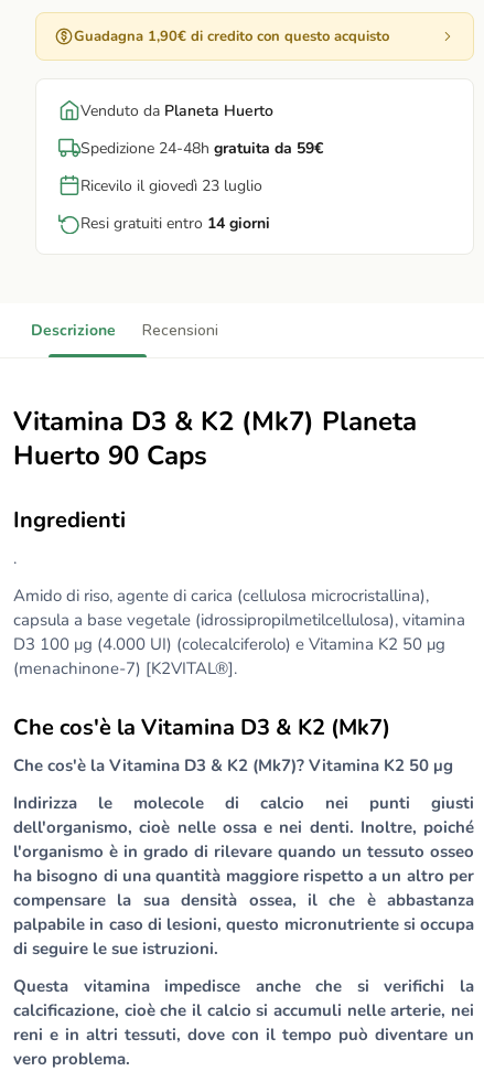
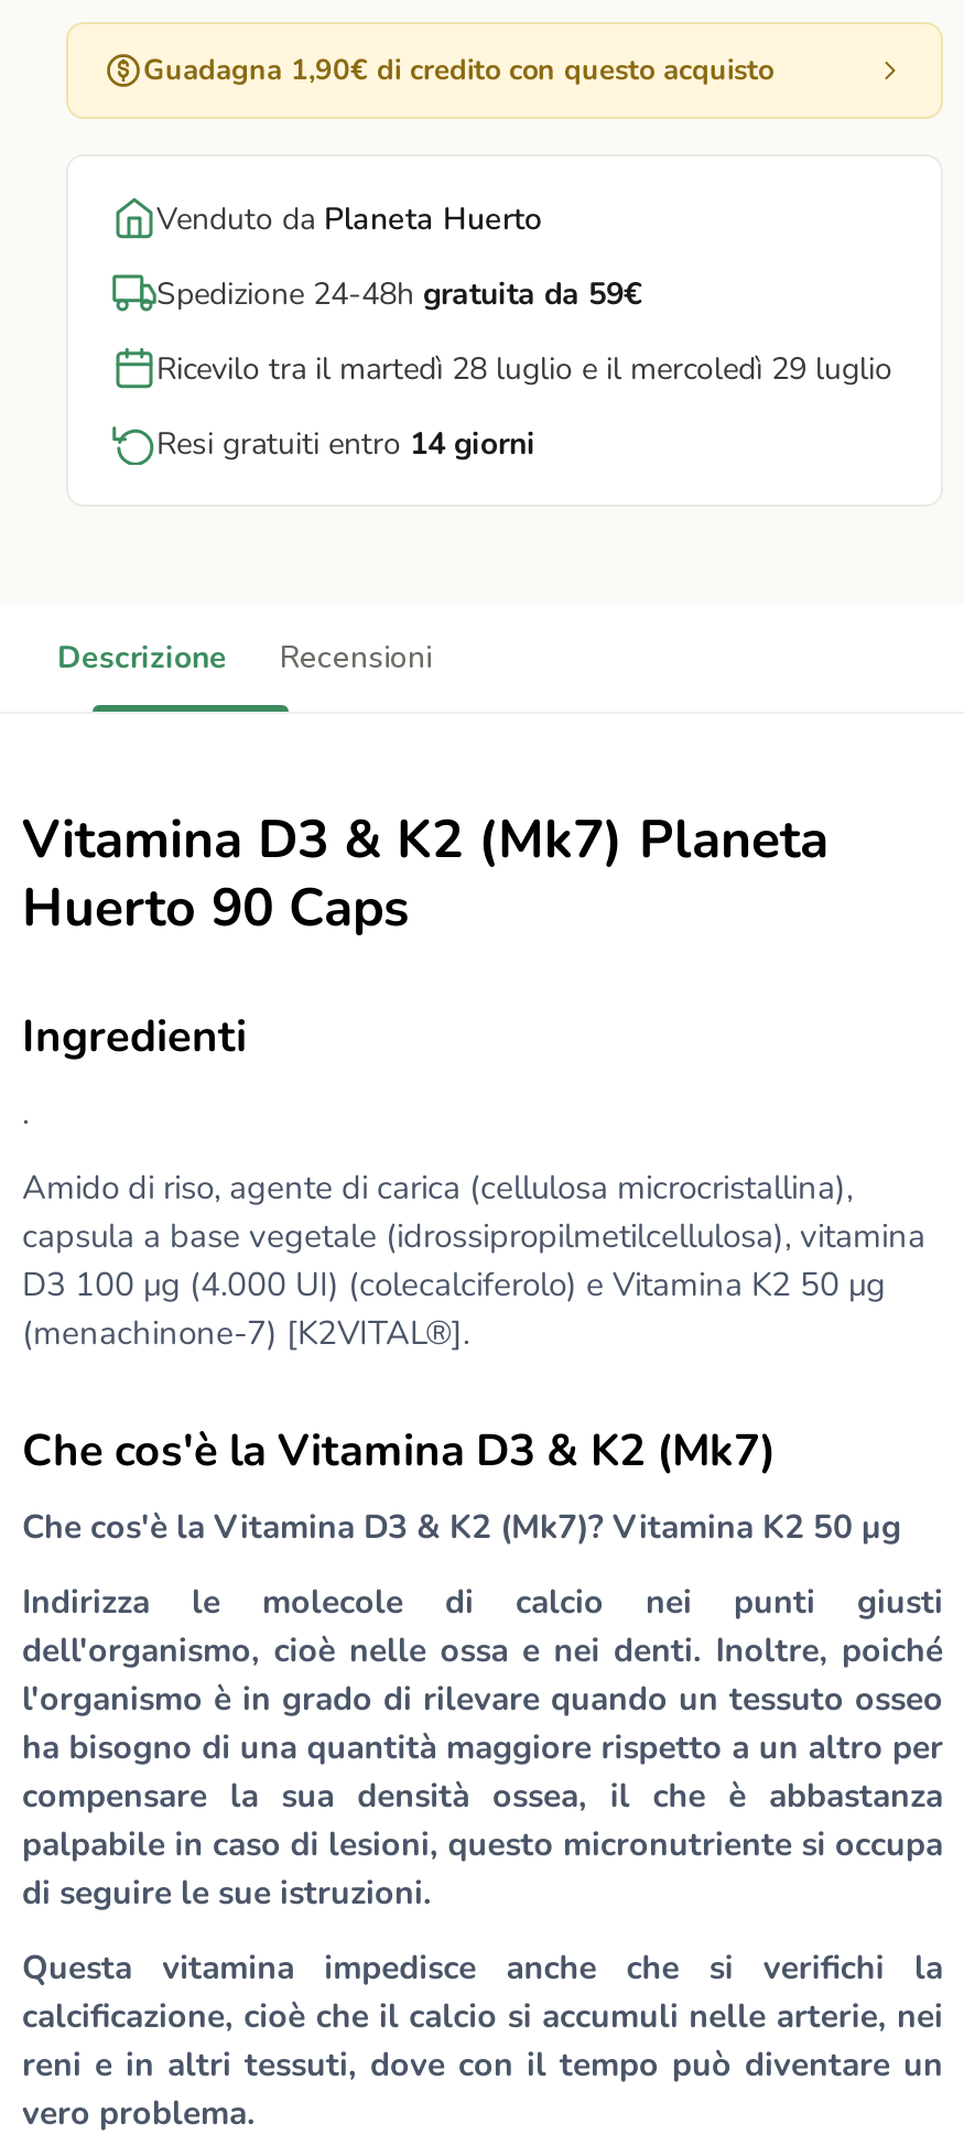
- Ricevilo il giovedì 23 luglio
+ Ricevilo tra il martedì 28 luglio e il mercoledì 29 luglio
